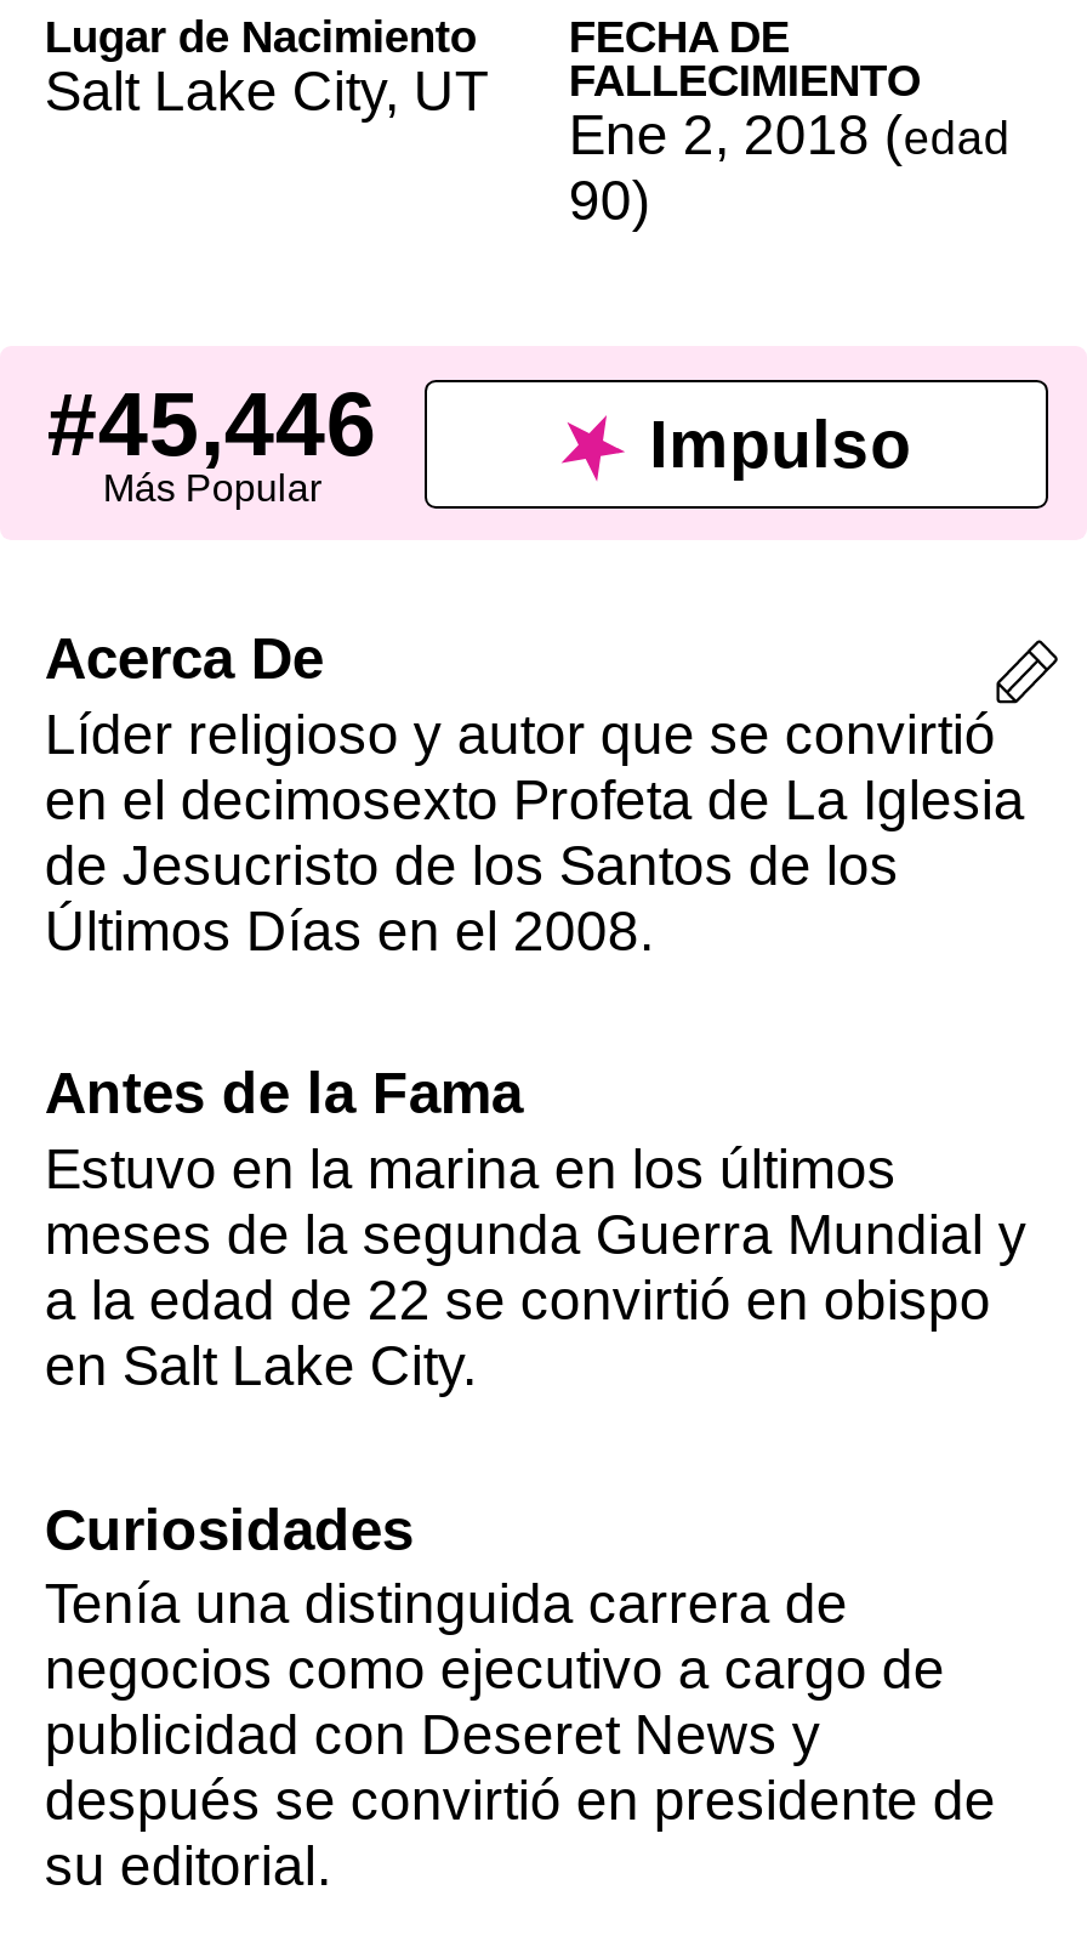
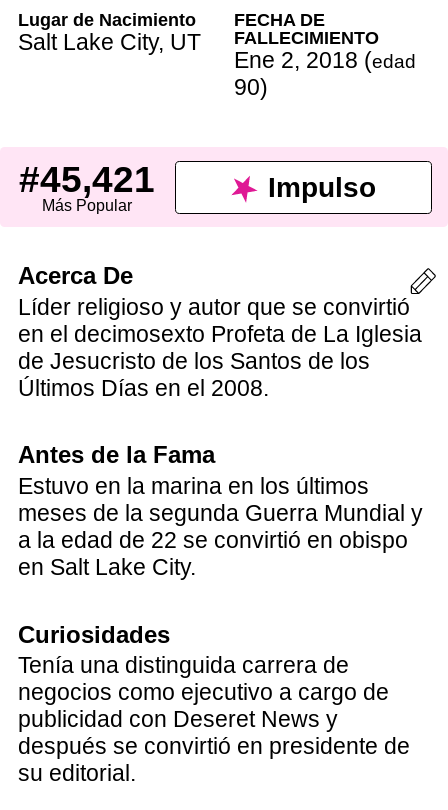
- #45,446
+ #45,421
